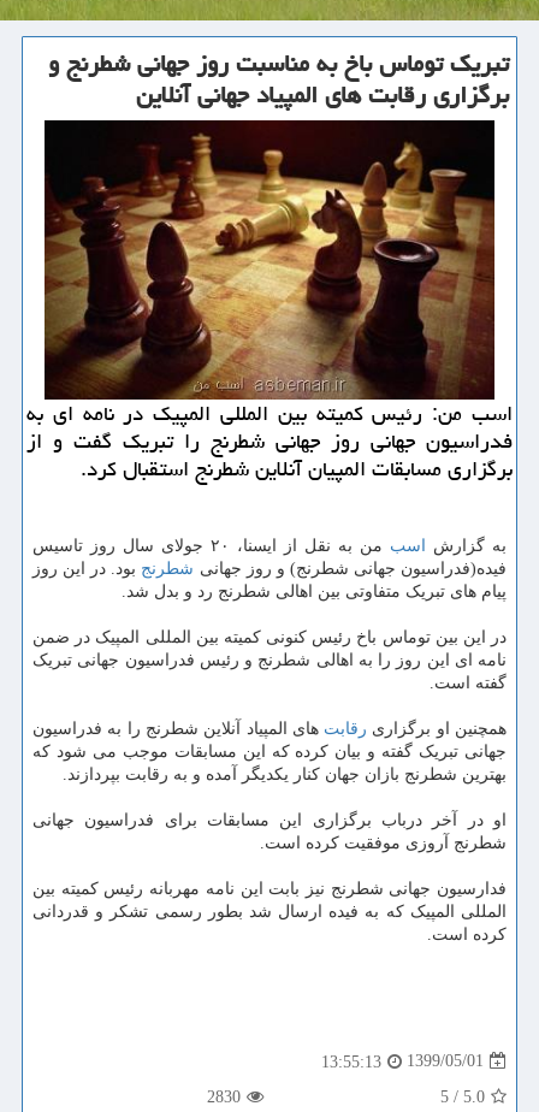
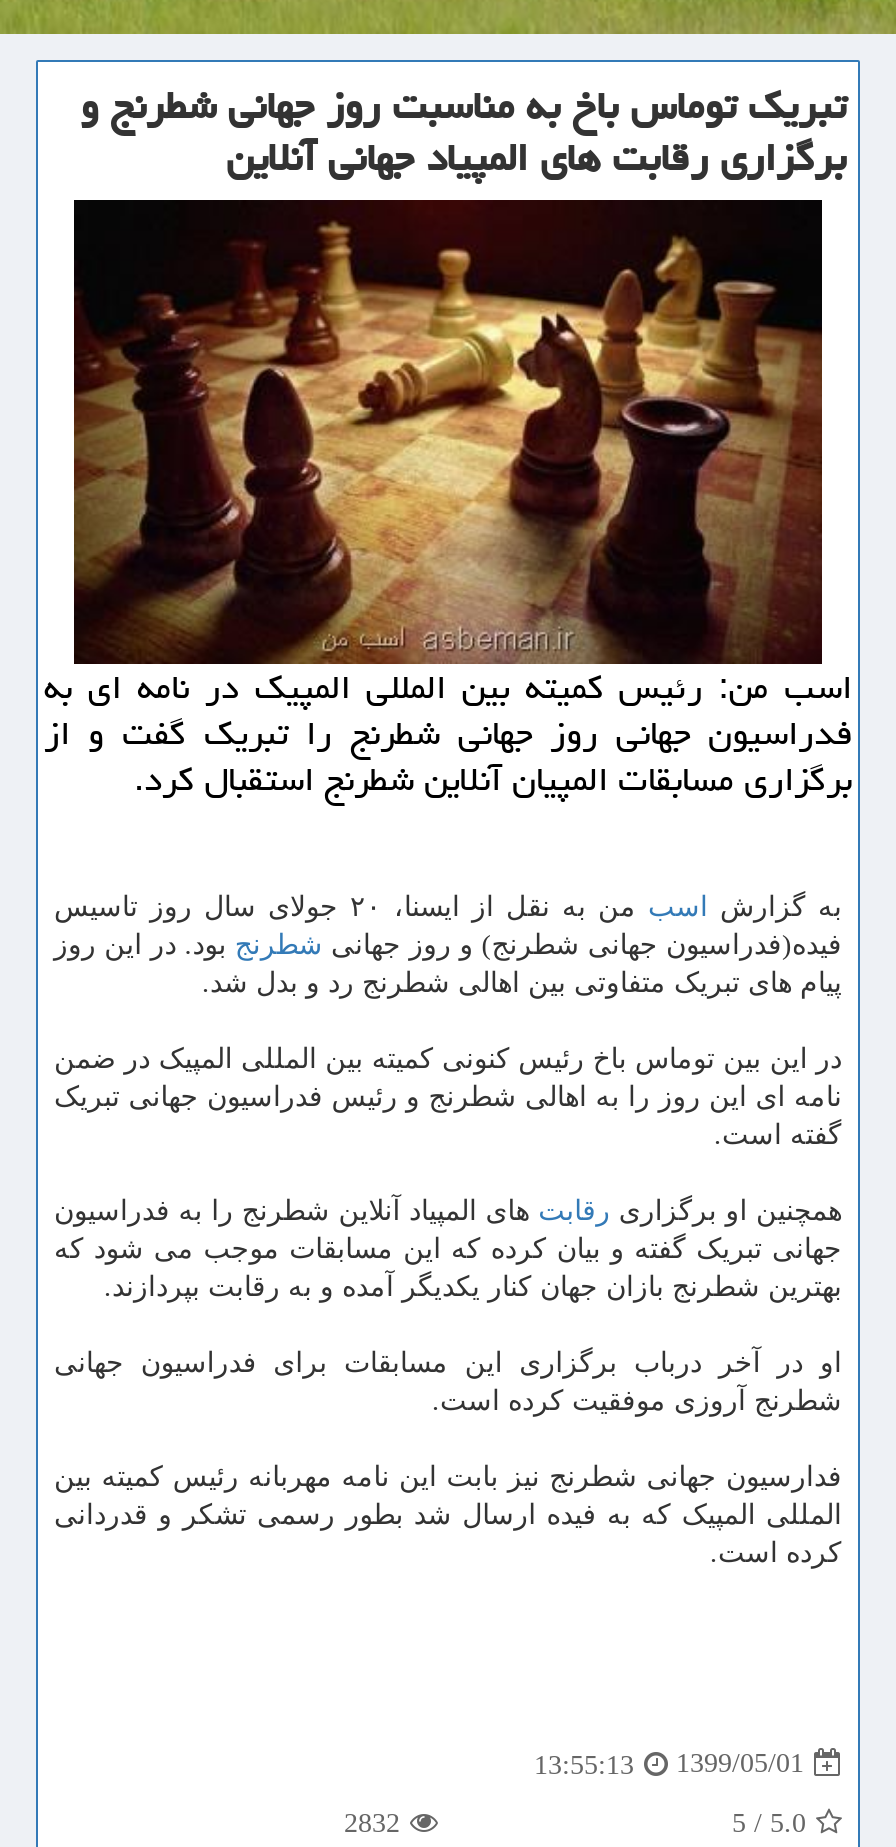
- 2830
+ 2832
